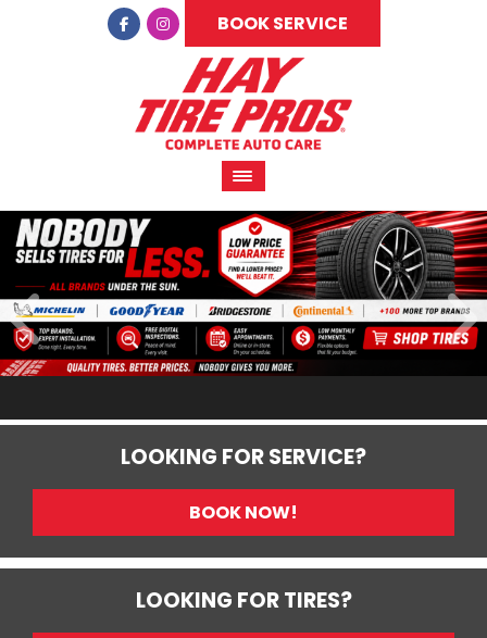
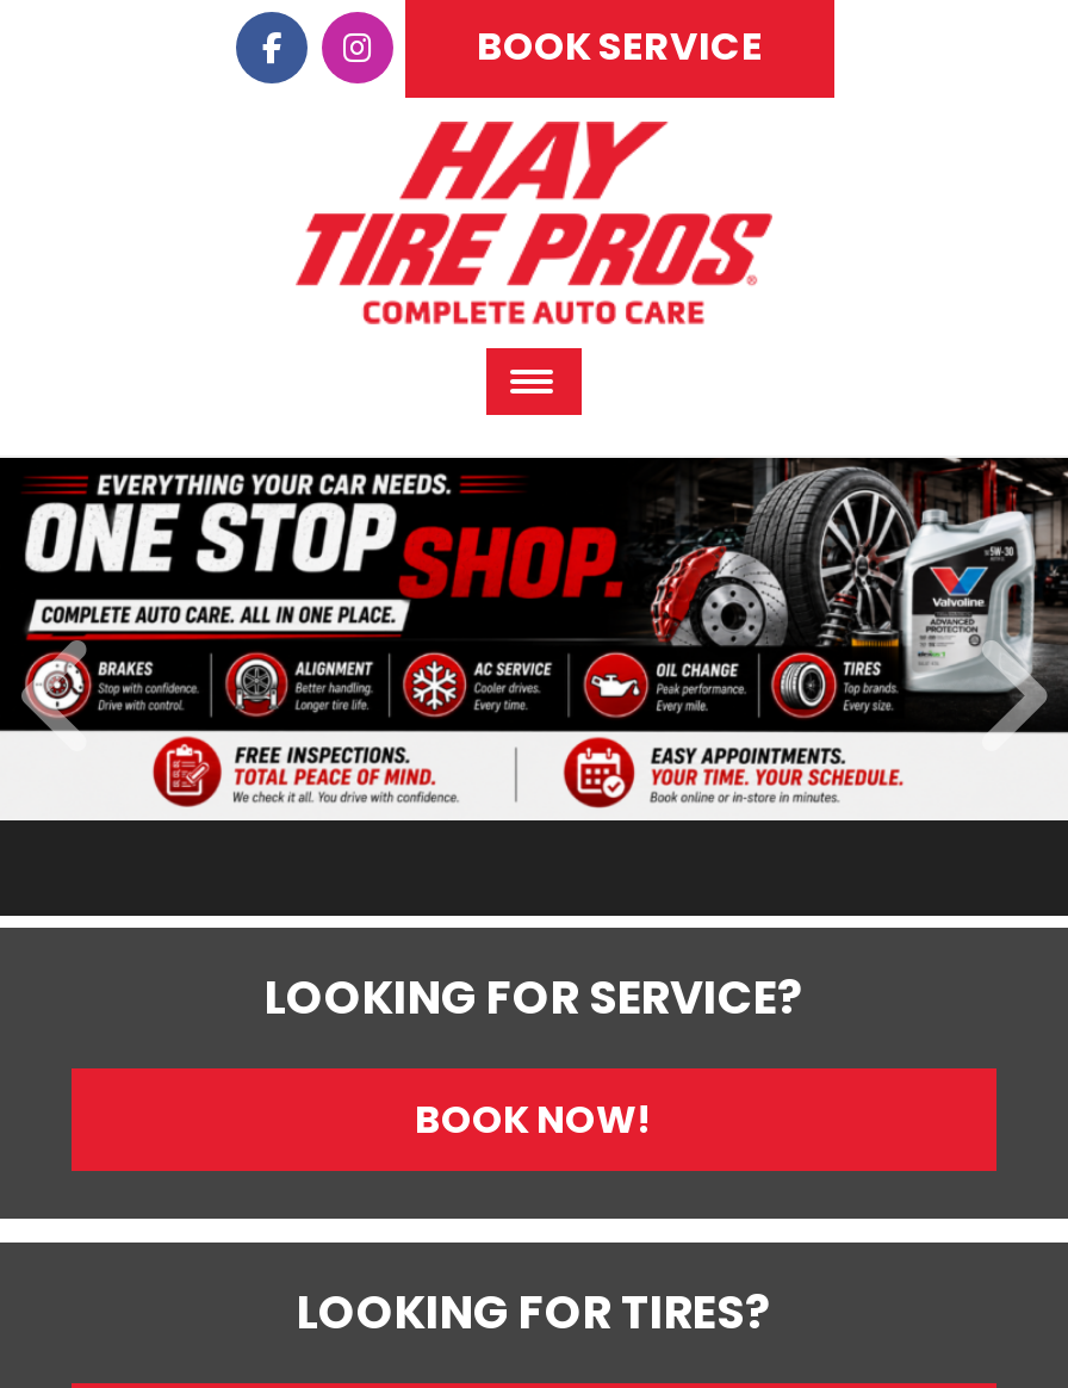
- [image]
+ [image]
